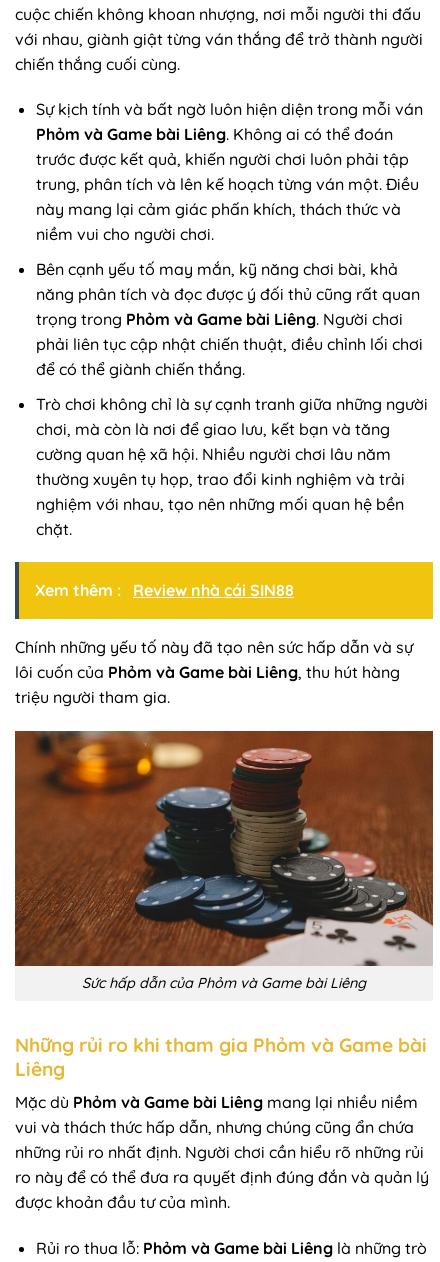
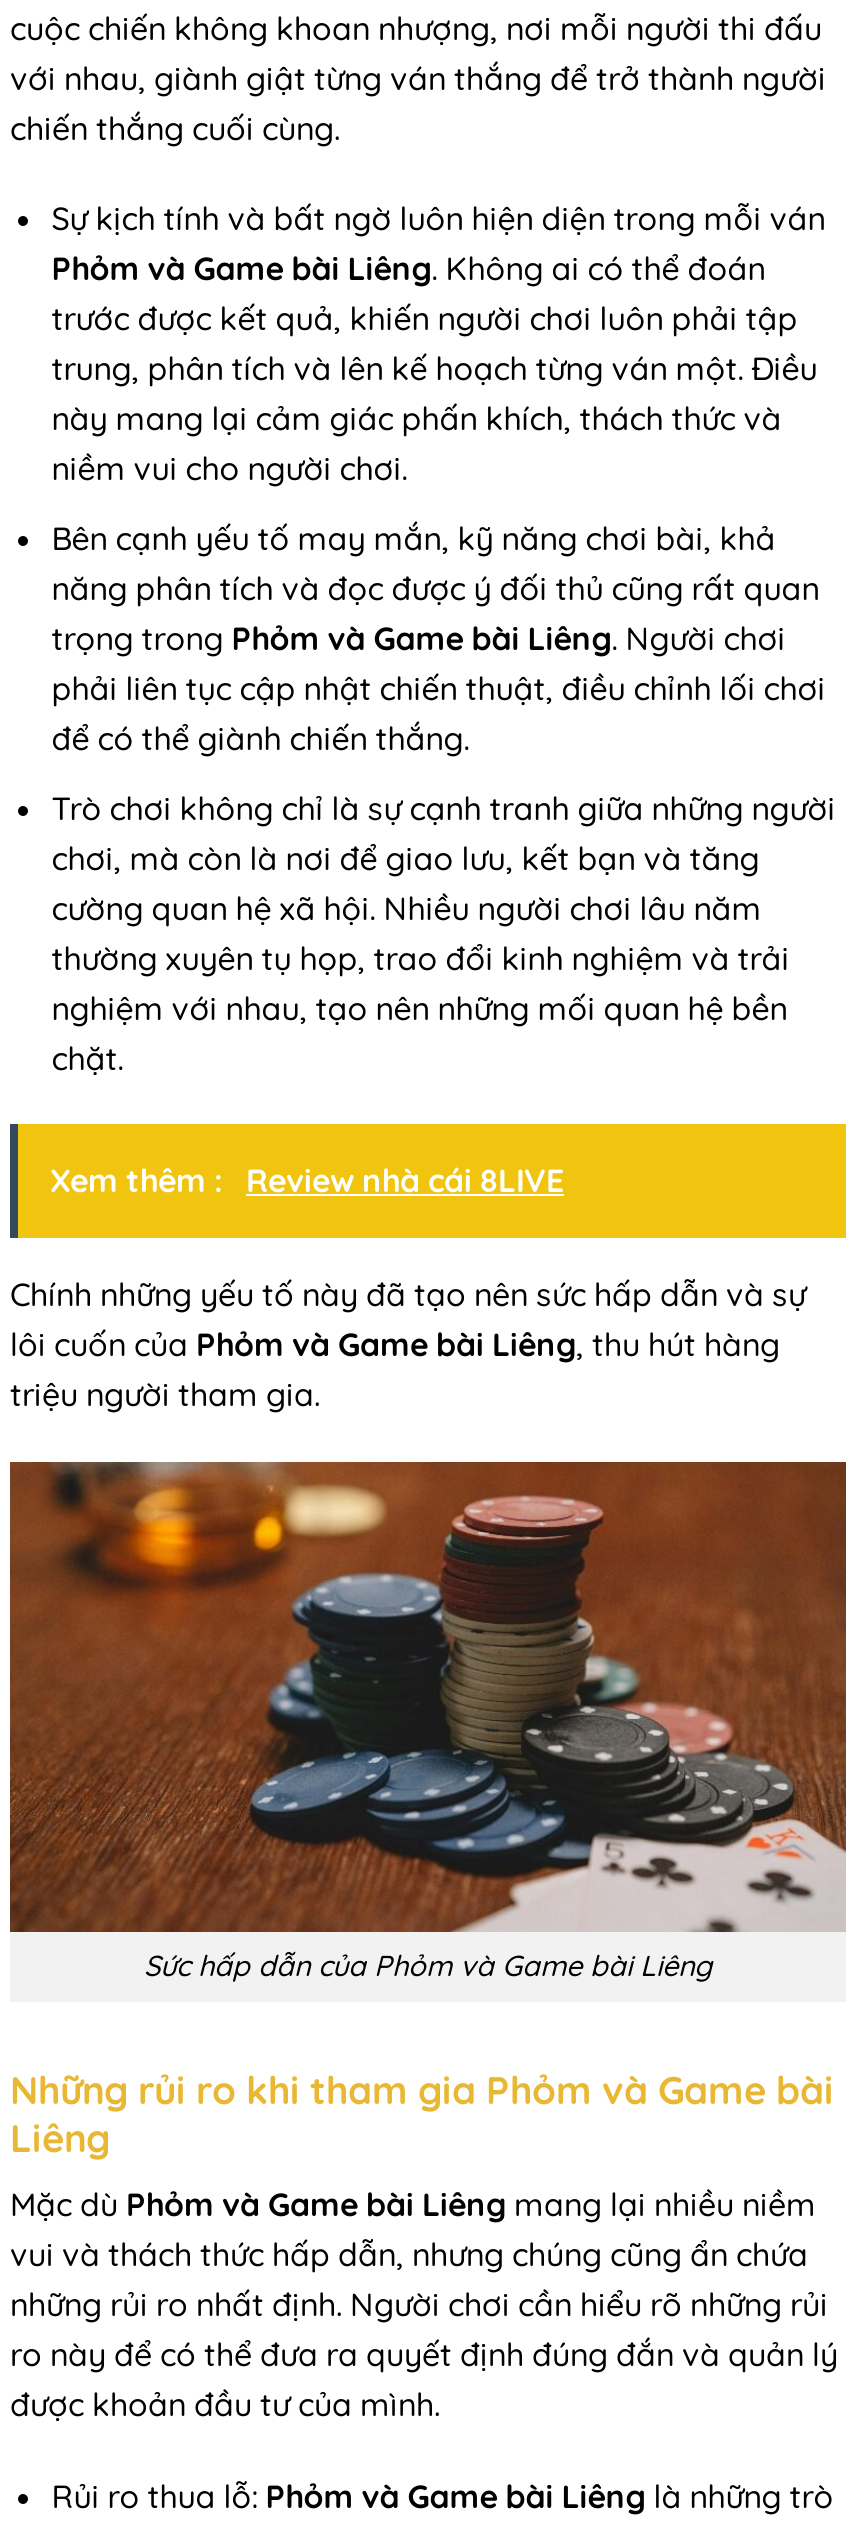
- Xem thêm : Review nhà cái SIN88
+ Xem thêm : Review nhà cái 8LIVE
